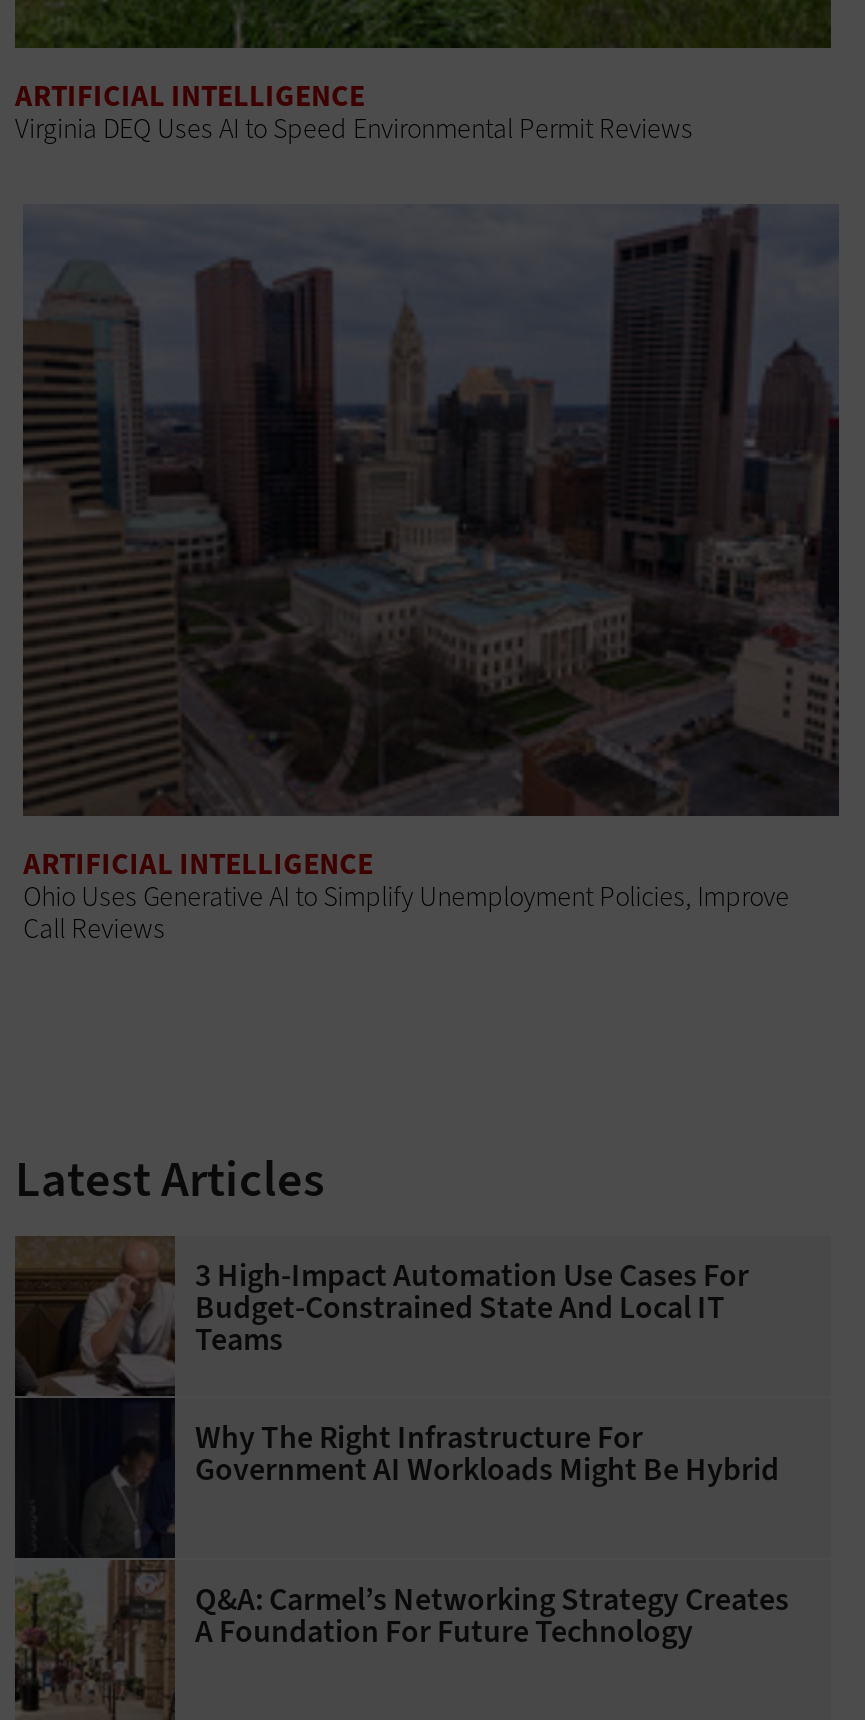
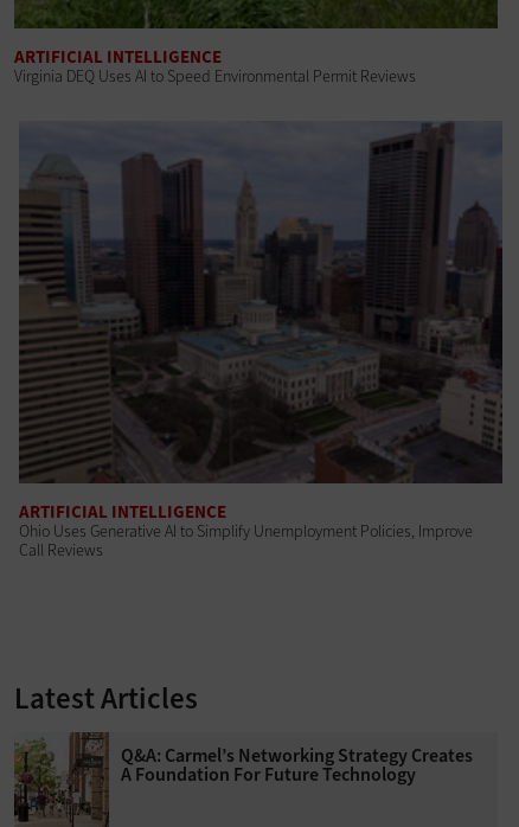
- [image]
- 3 High-Impact Automation Use Cases For
- Budget-Constrained State And Local IT
- Teams
- Why The Right Infrastructure For
- Government AI Workloads Might Be Hybrid
